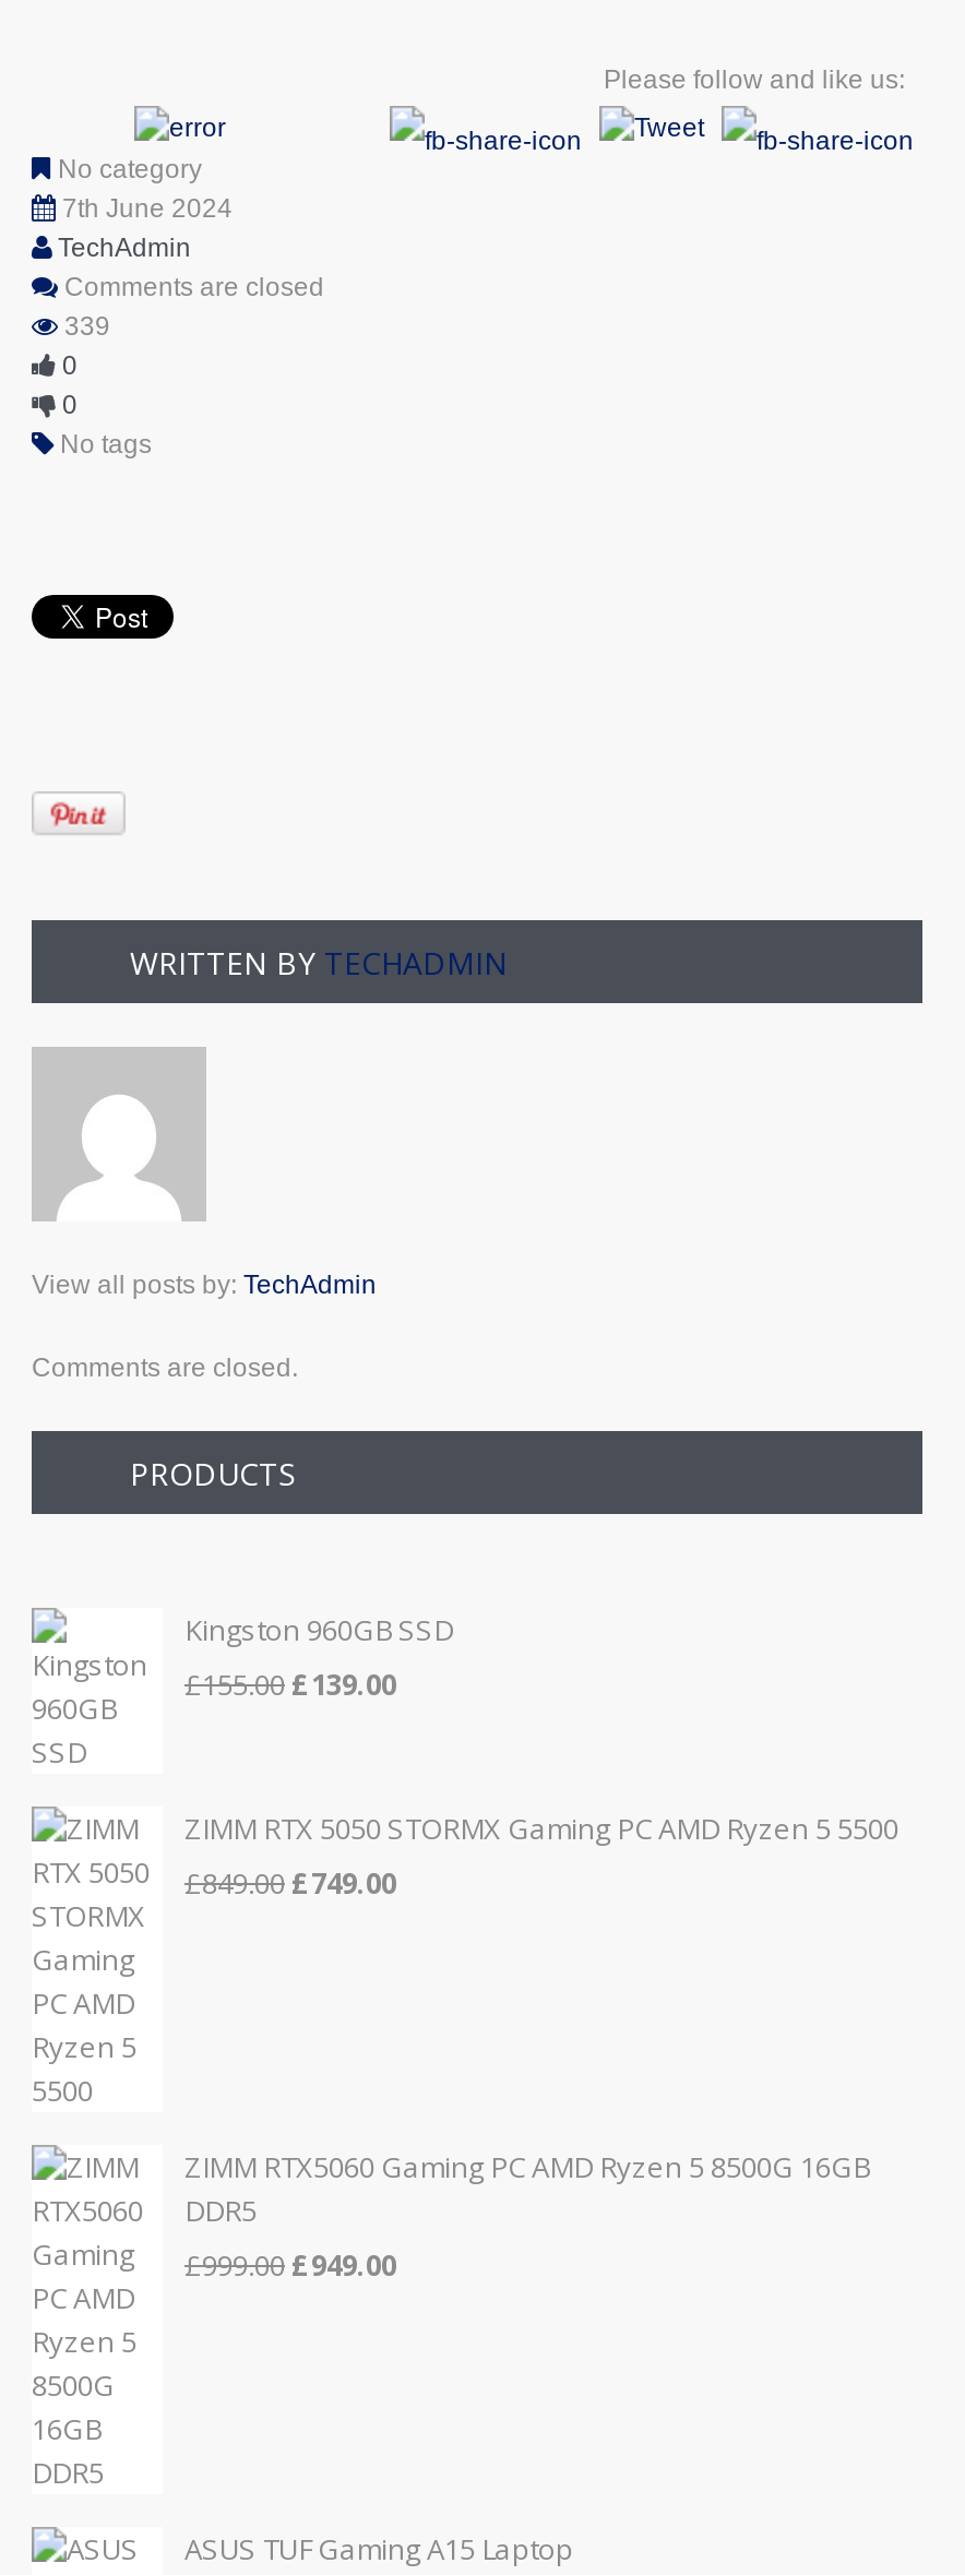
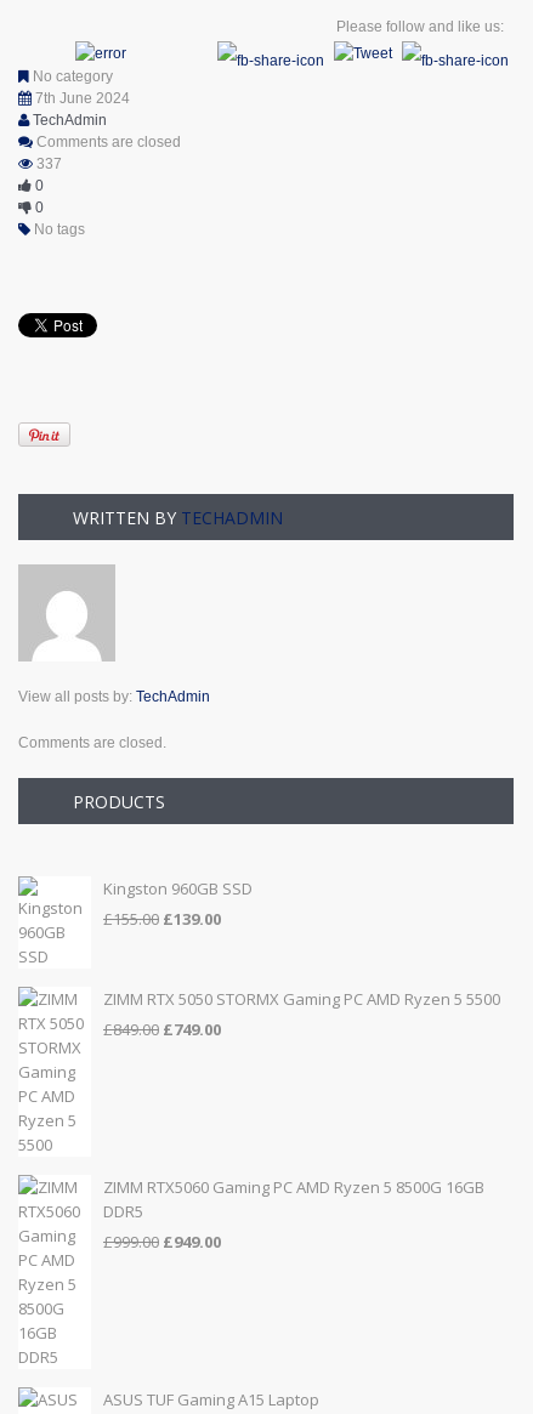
- 339
+ 337
